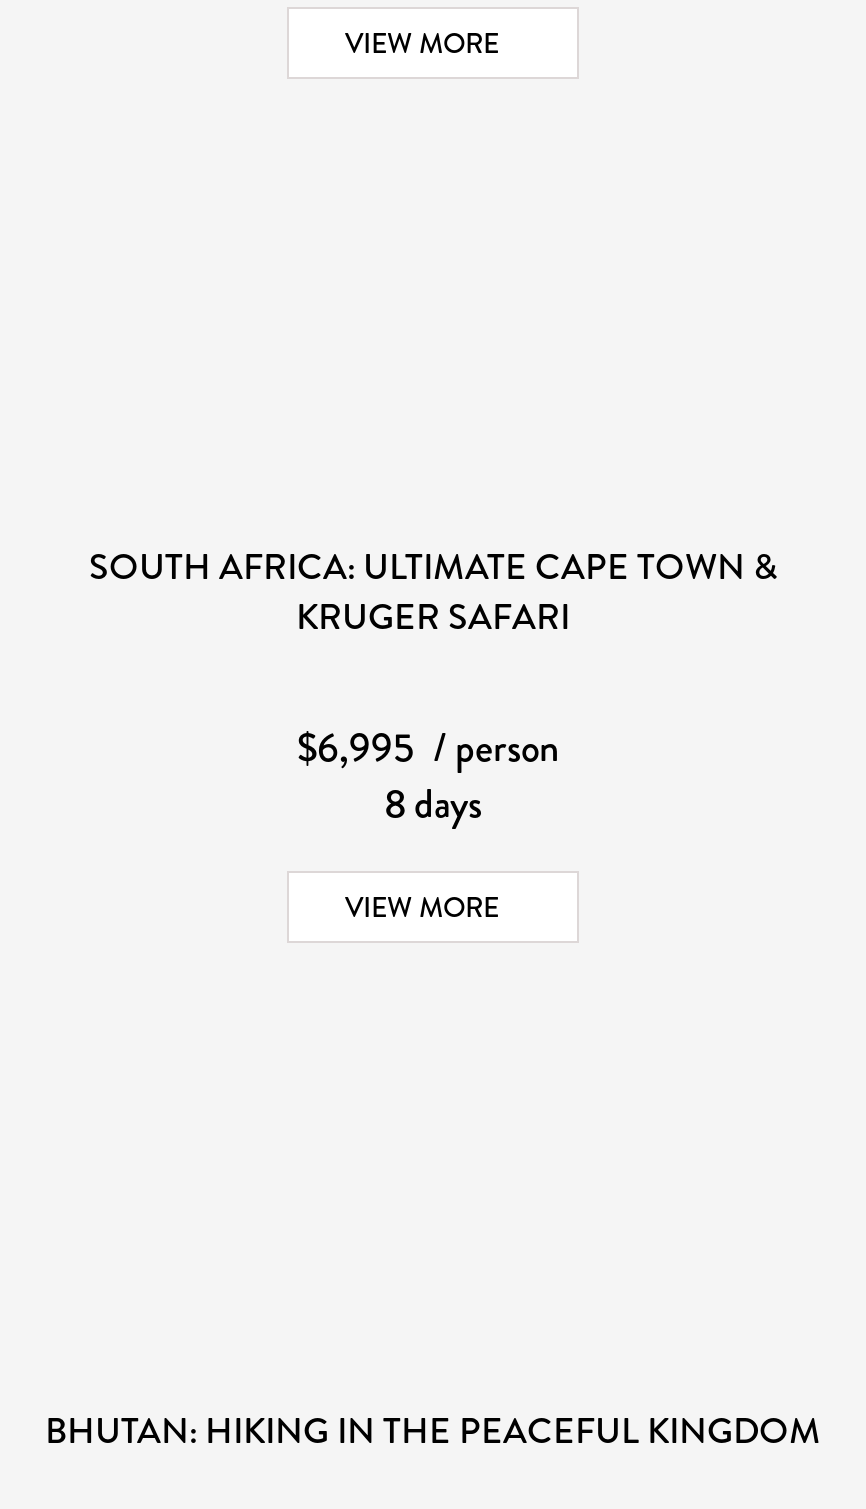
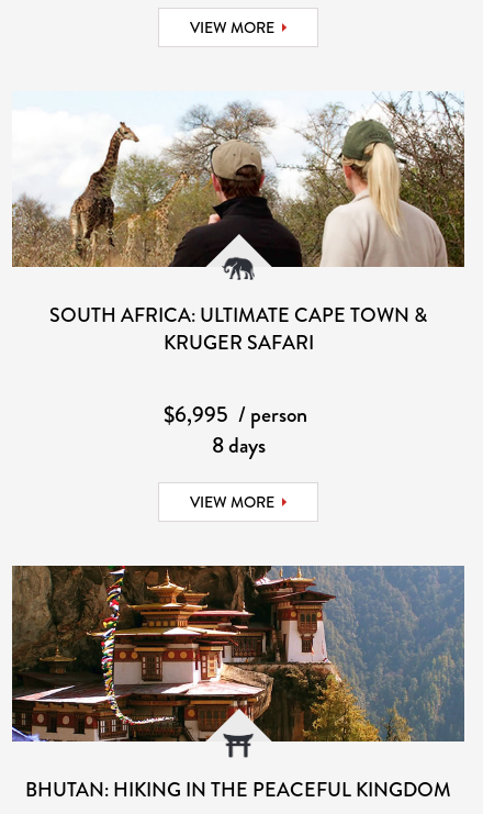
+ [image]

+ [image]
